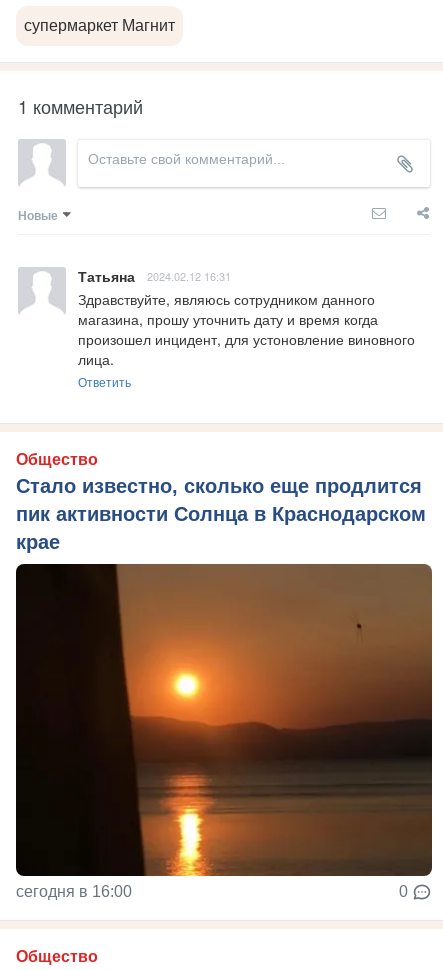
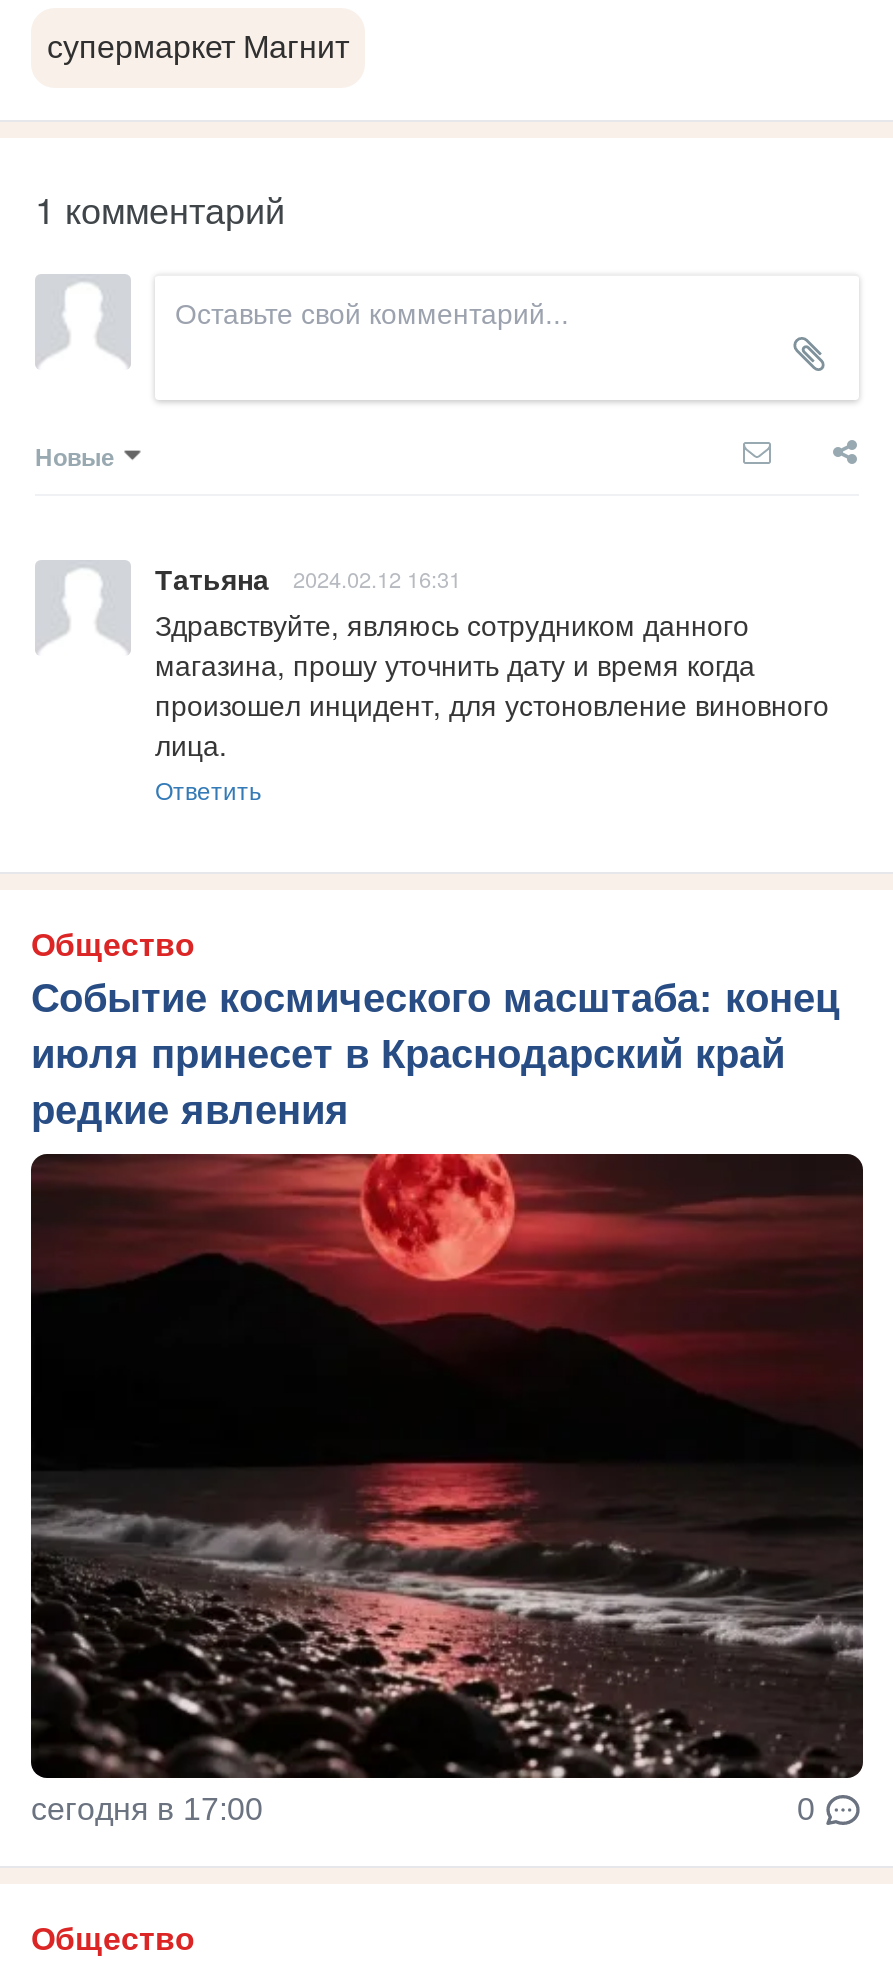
- Стало известно, сколько еще продлится
- пик активности Солнца в Краснодарском
- крае
+ Событие космического масштаба: конец
+ июля принесет в Краснодарский край
+ редкие явления

- [image]
- сегодня в 16:00
+ [image]
+ сегодня в 17:00
